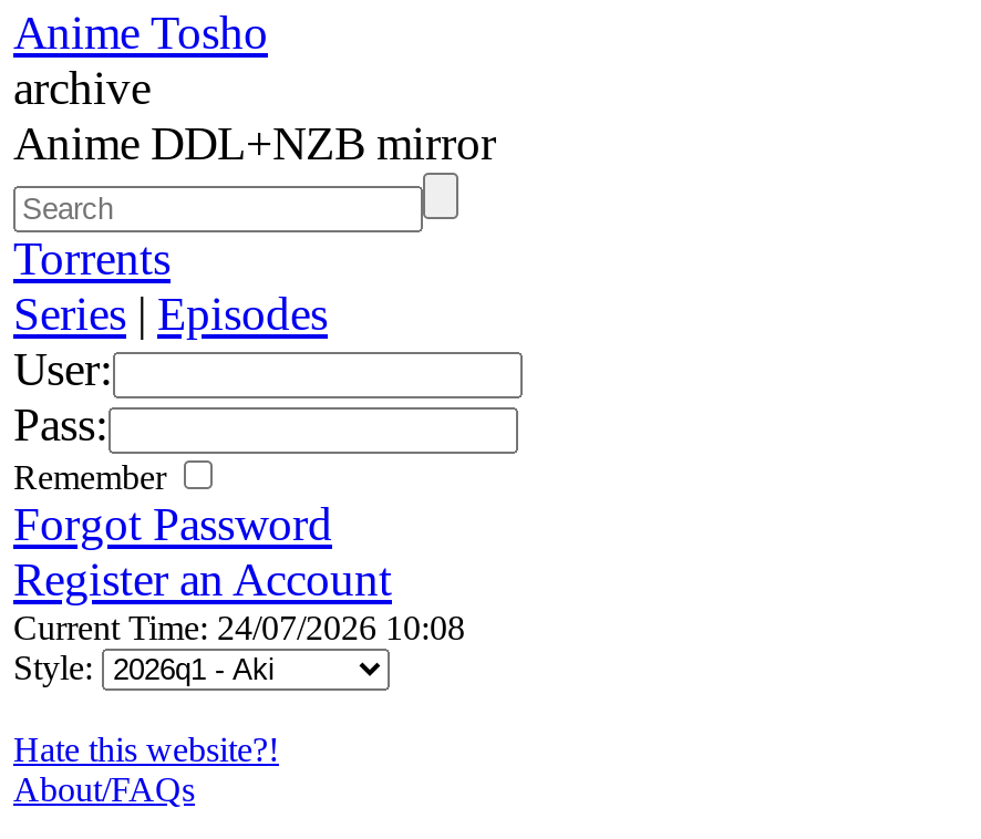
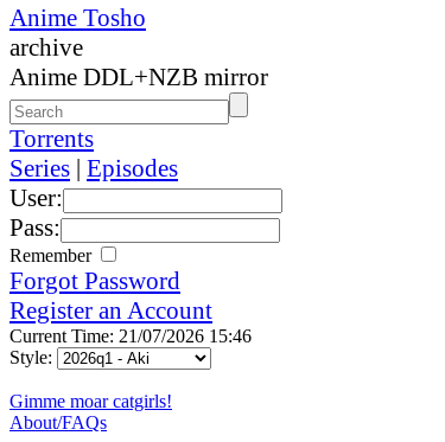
- Current Time: 24/07/2026 10:08
+ Current Time: 21/07/2026 15:46

- Hate this website?!
+ Gimme moar catgirls!
